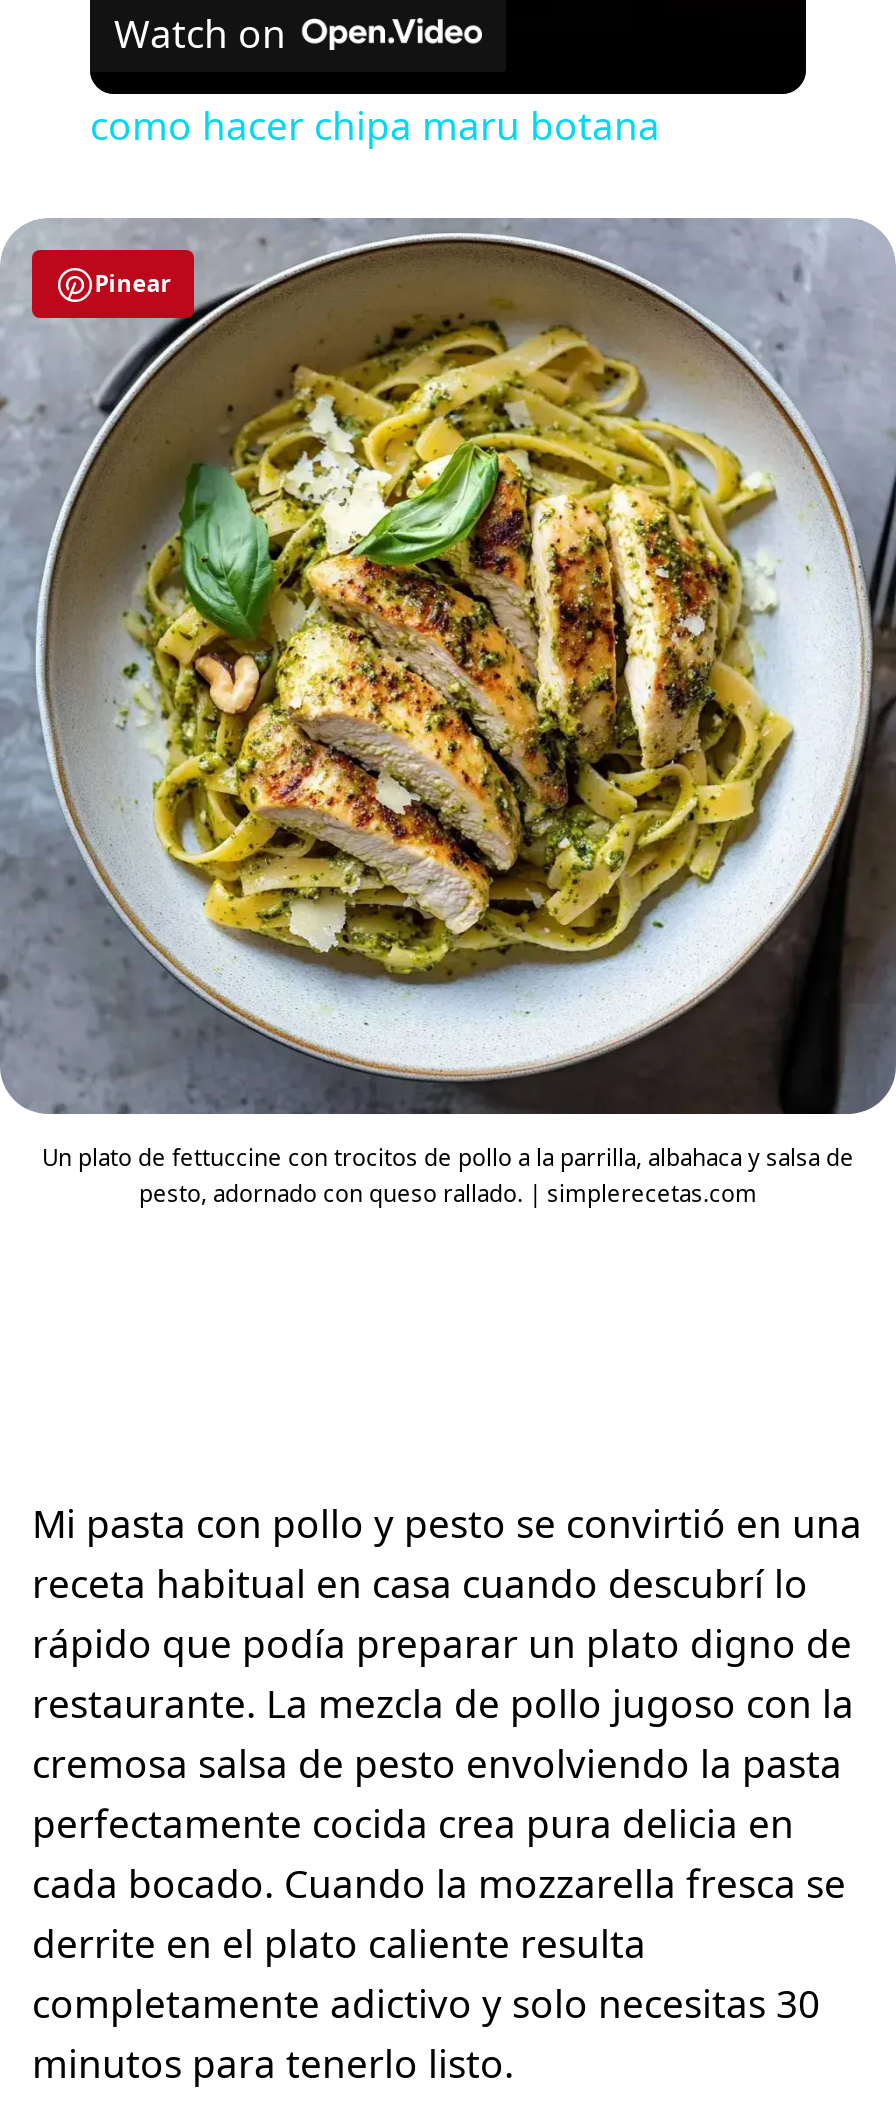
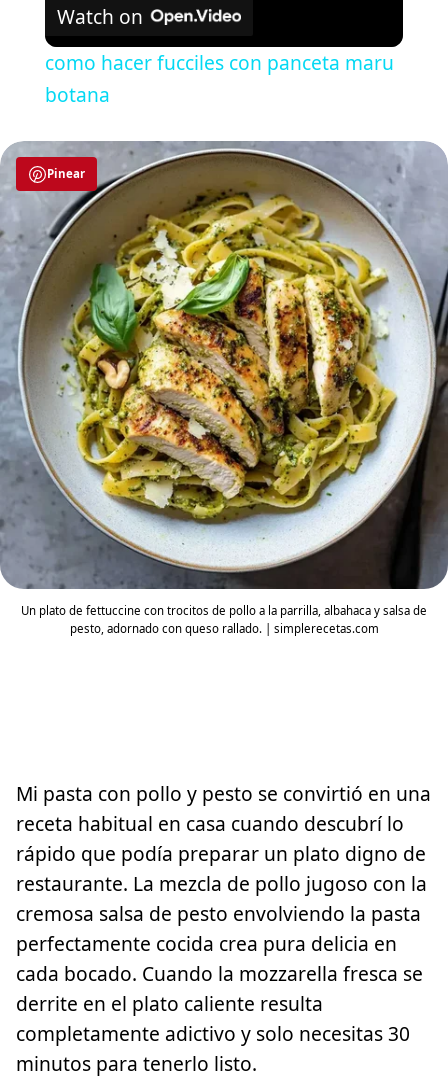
- como hacer chipa maru botana
+ como hacer fucciles con panceta maru
+ botana
